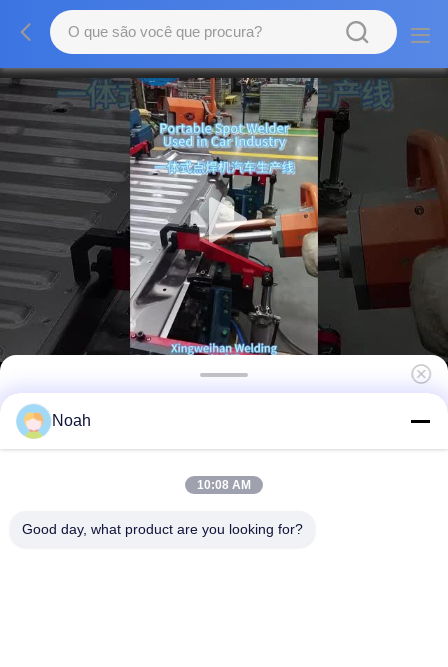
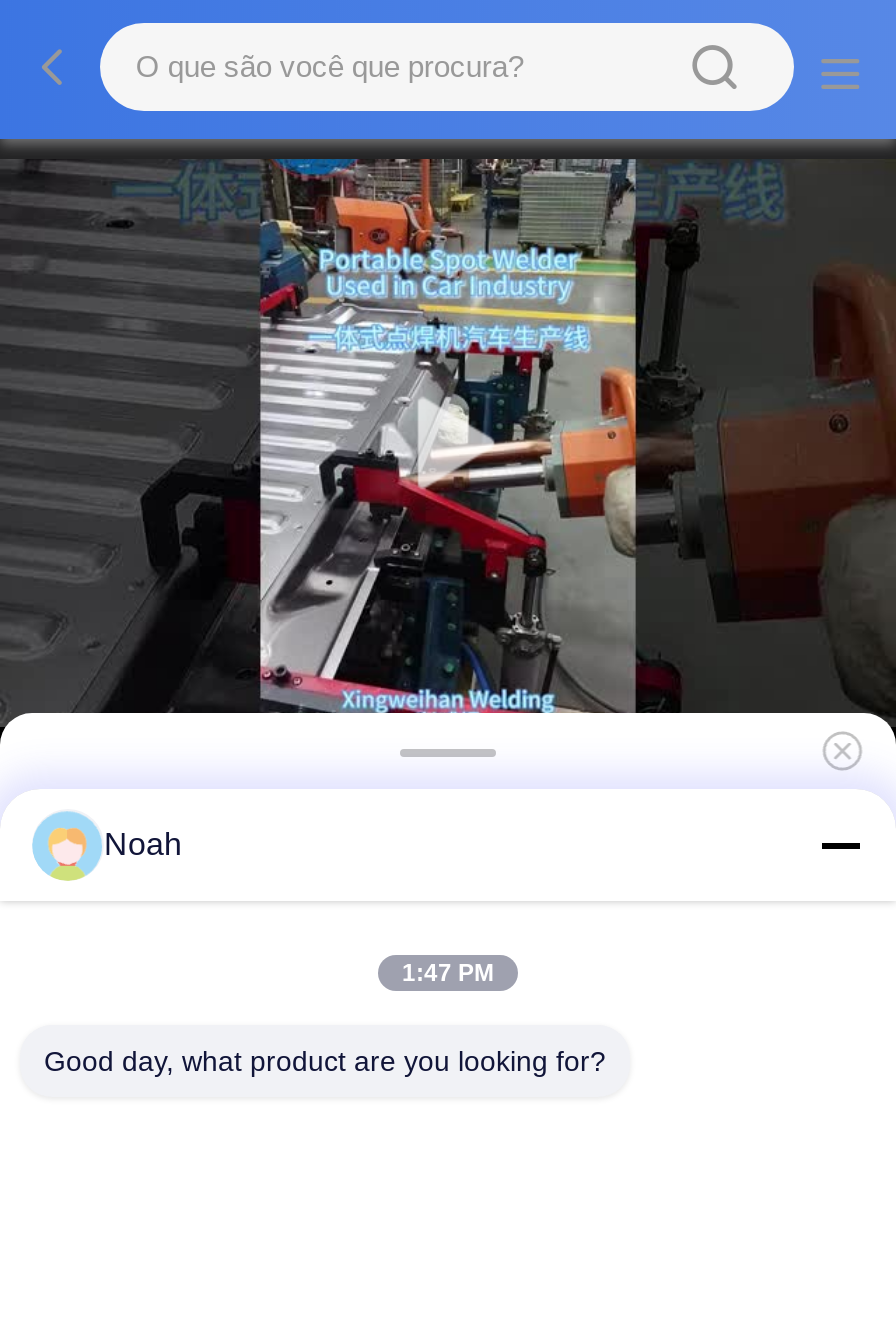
- 10:08 AM
+ 1:47 PM
